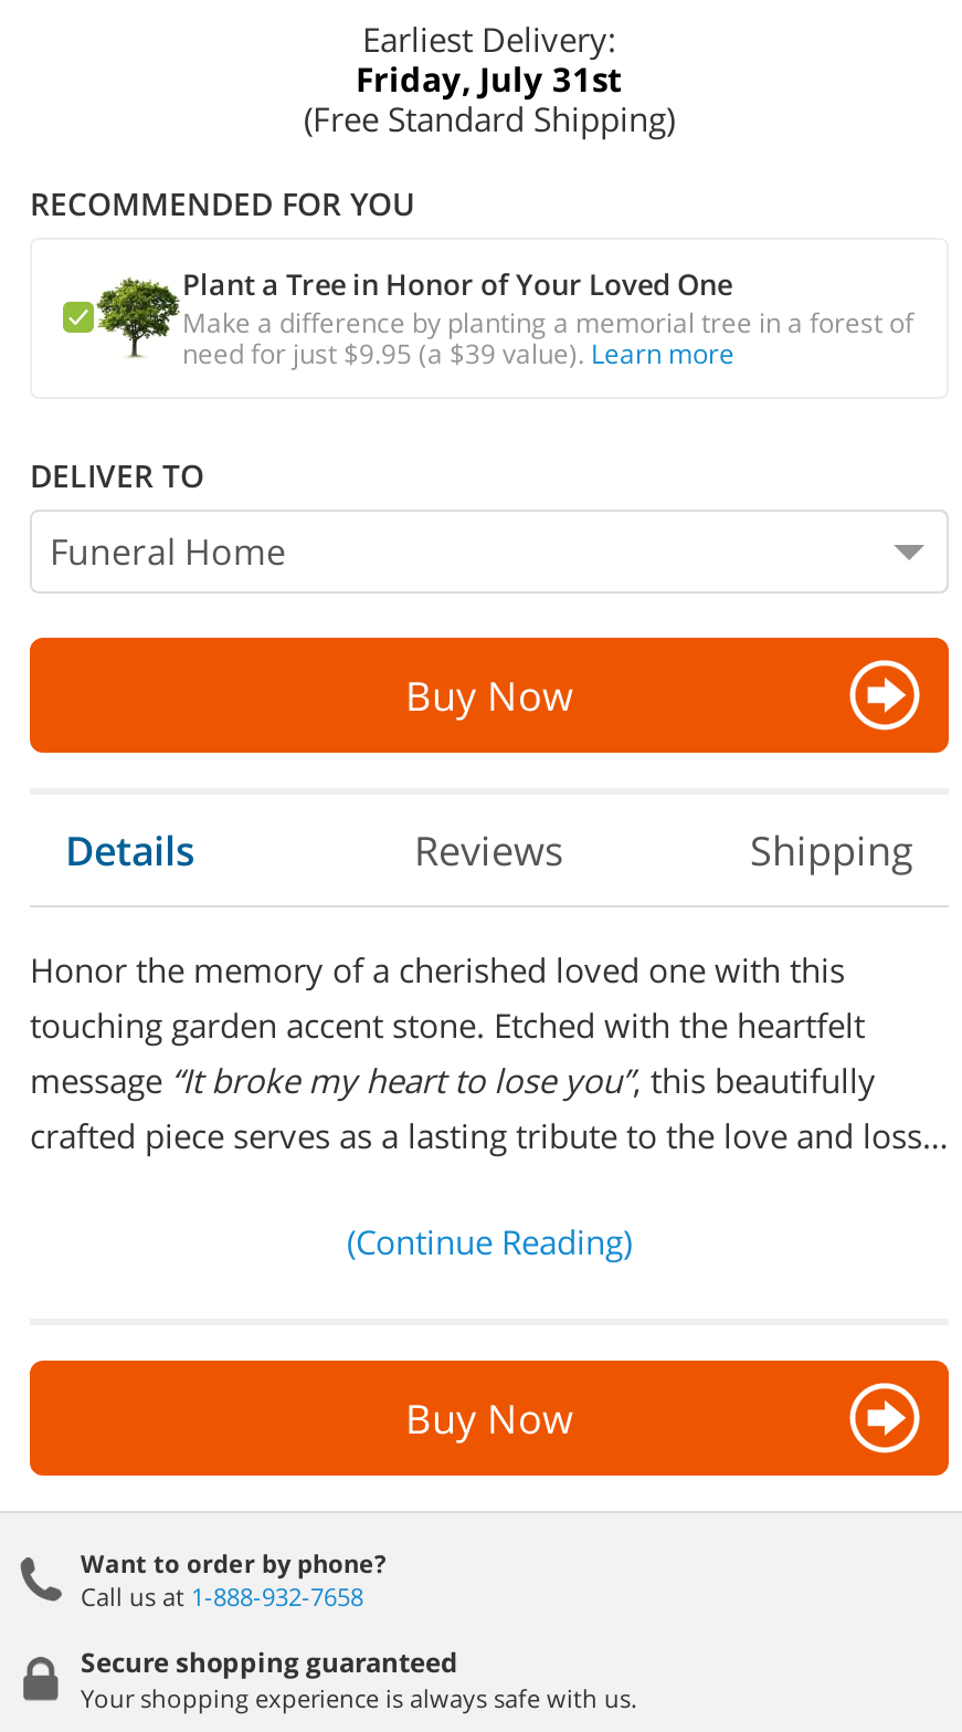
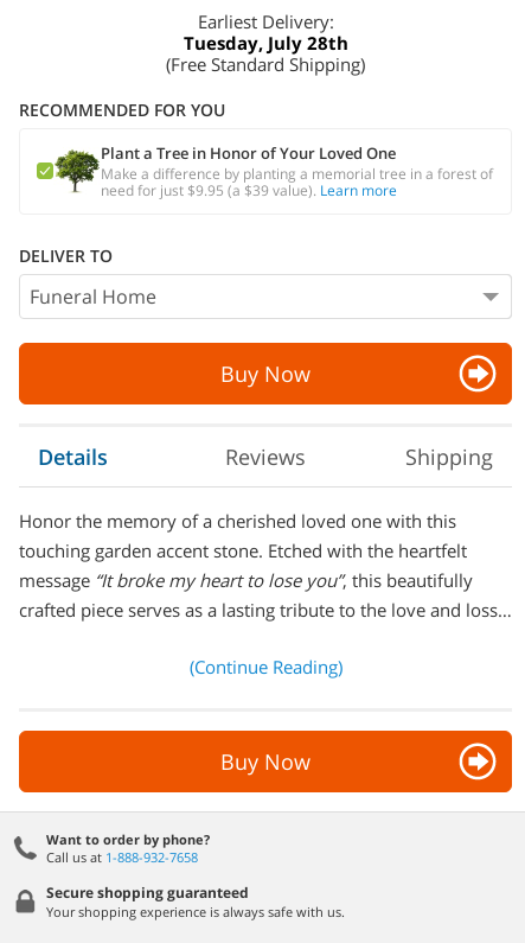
- Friday, July 31st
+ Tuesday, July 28th
